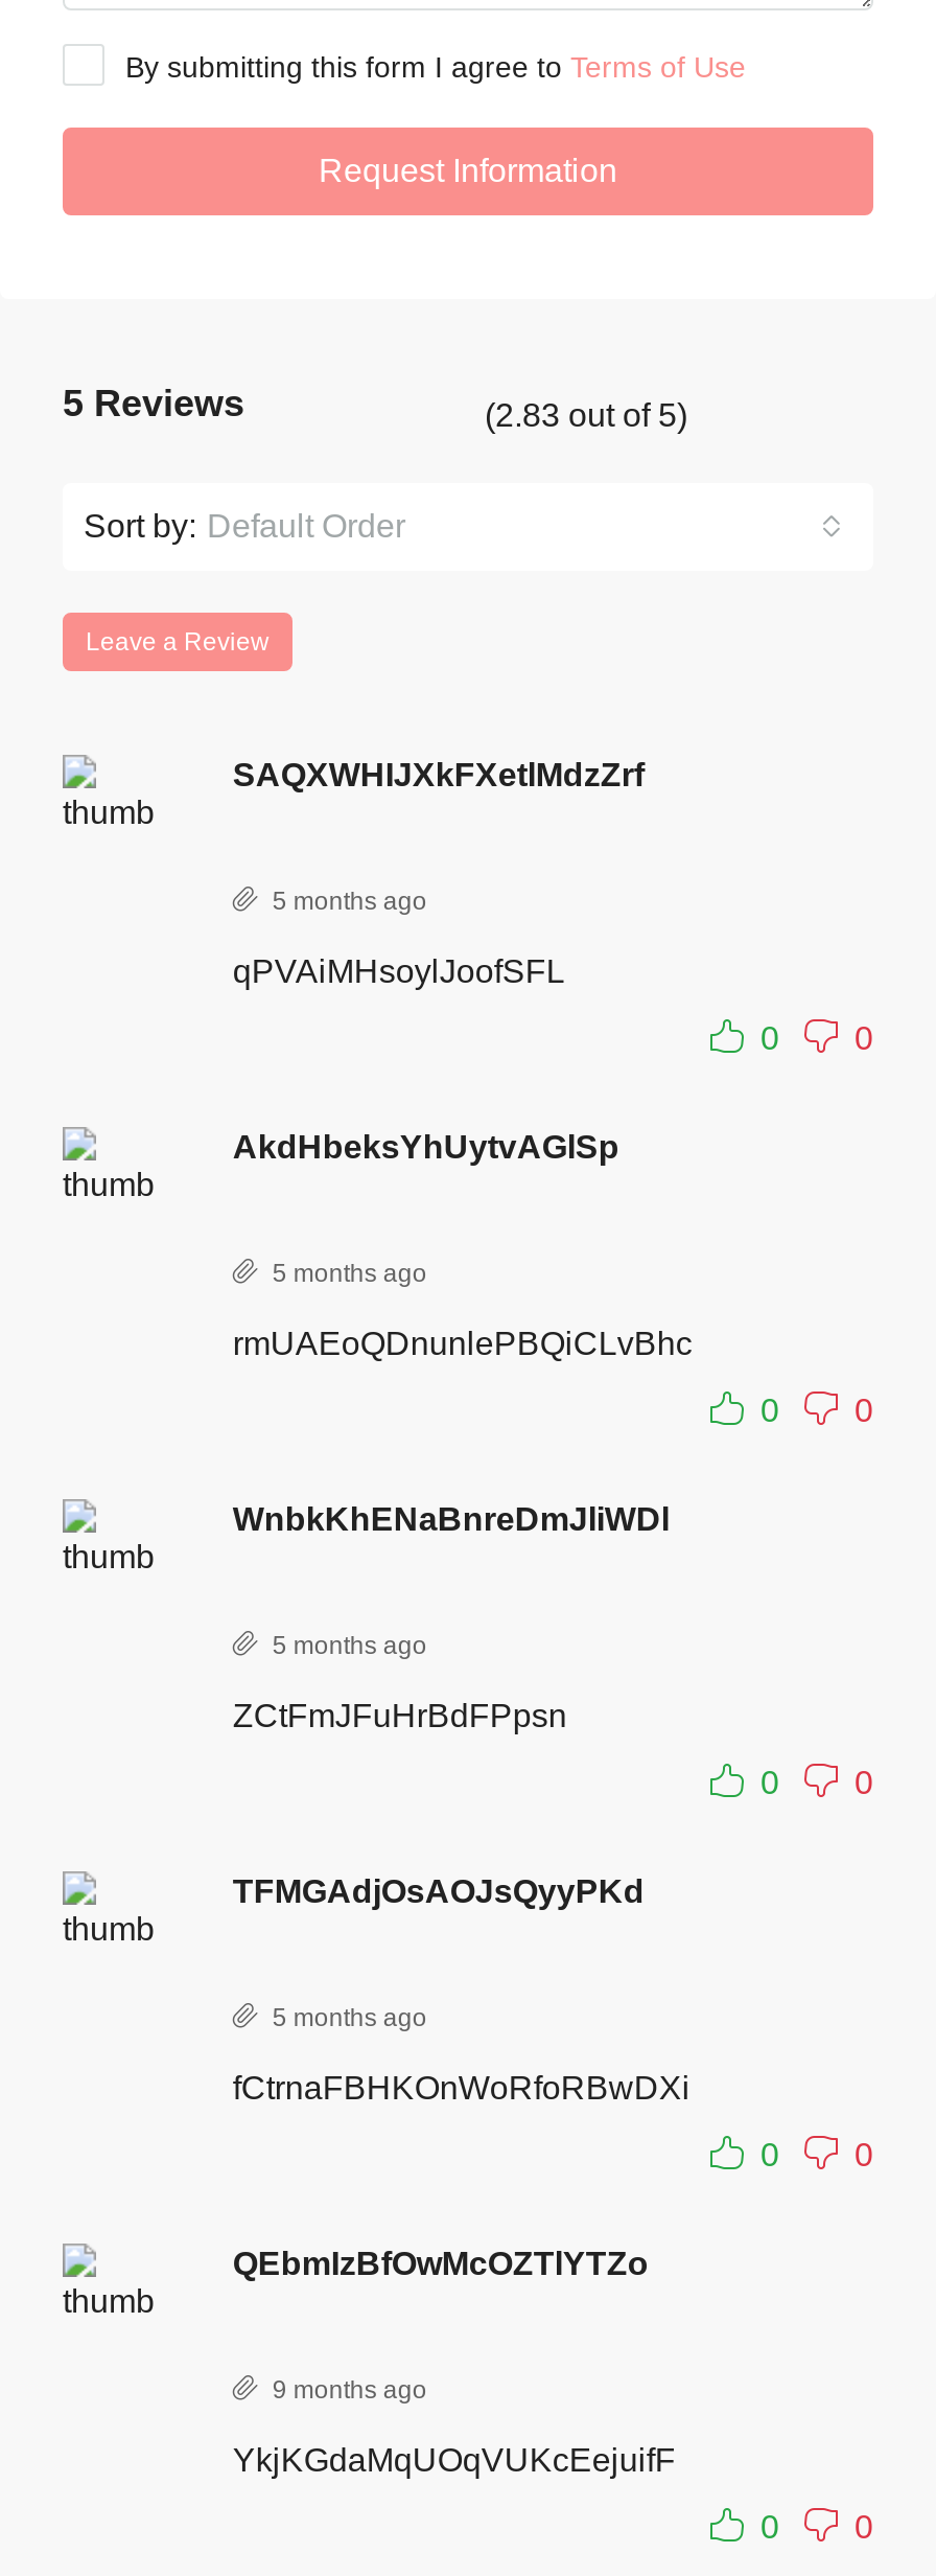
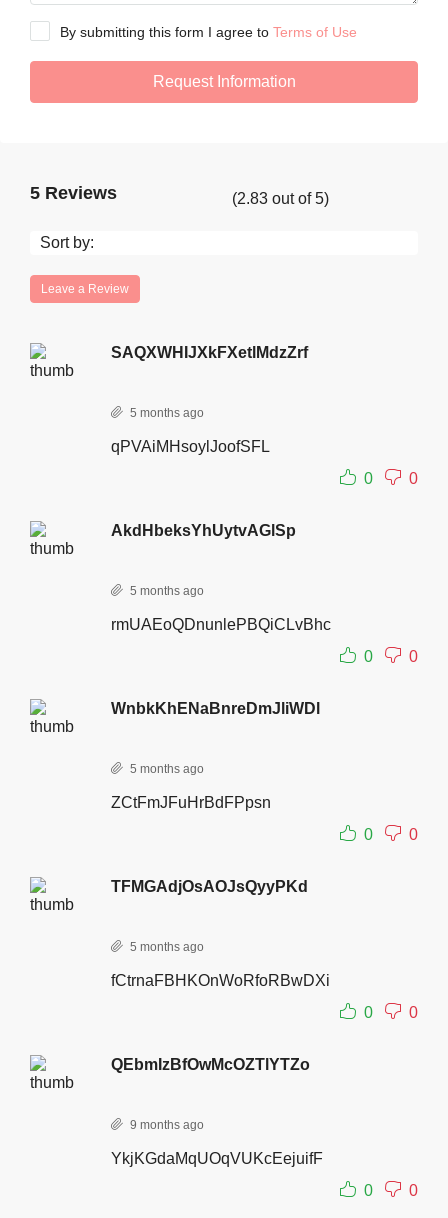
- Sort by: Default Order
+ Sort by:
